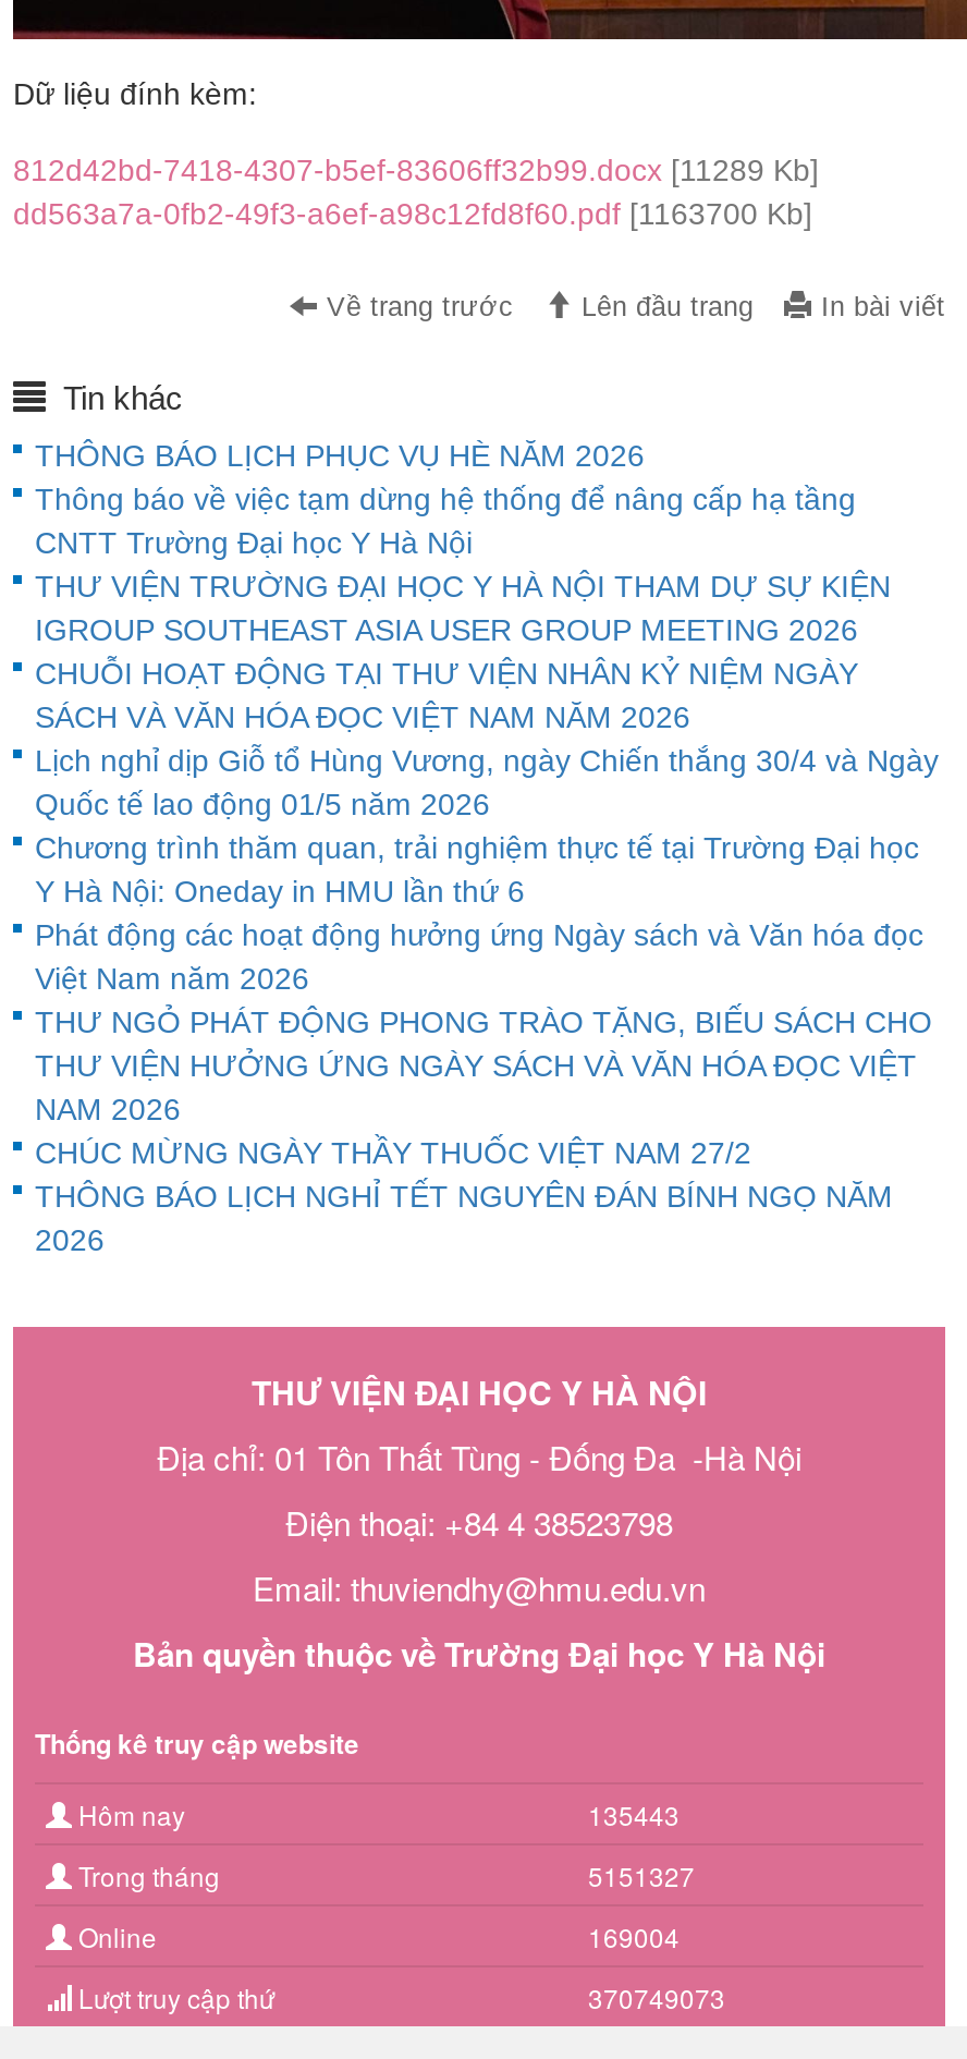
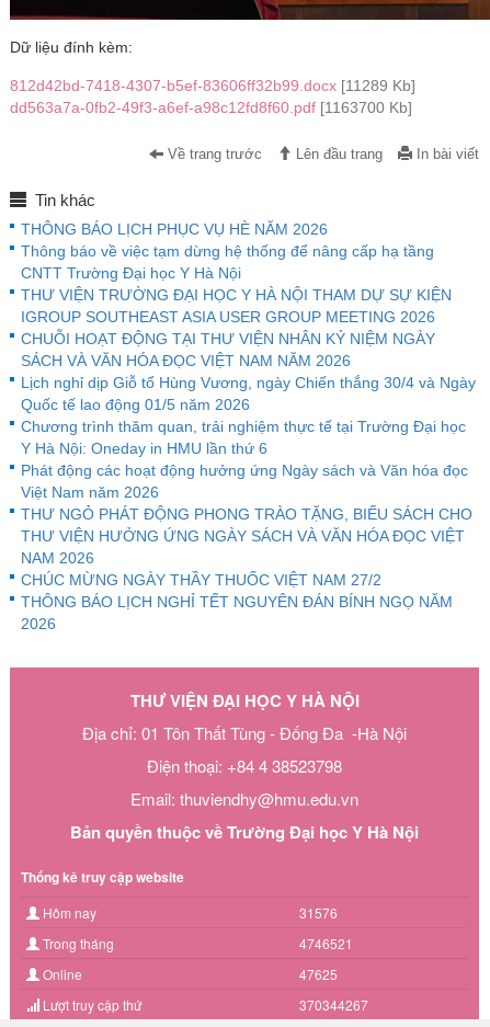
- 135443
+ 31576

- 5151327
+ 4746521

- 169004
+ 47625

- 370749073
+ 370344267
